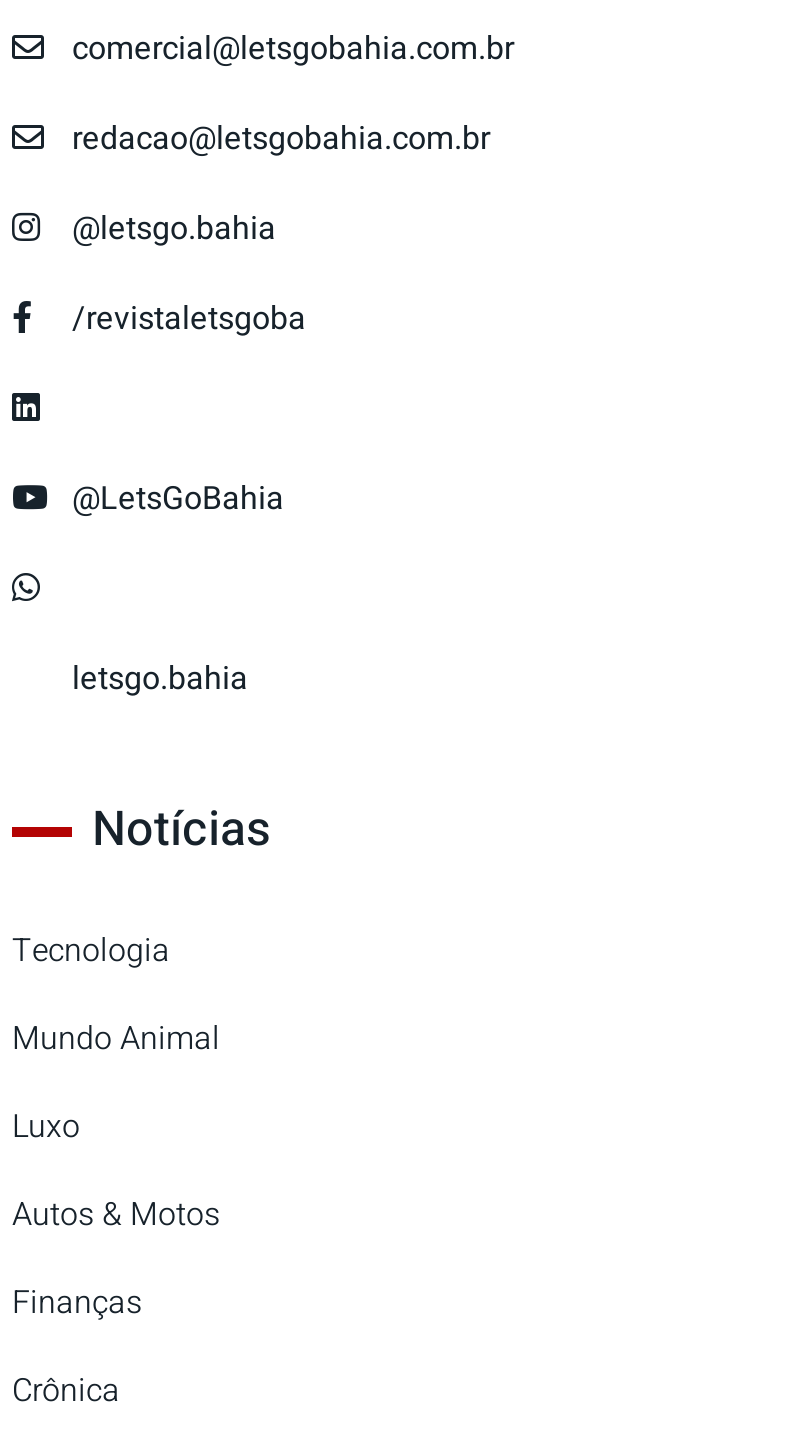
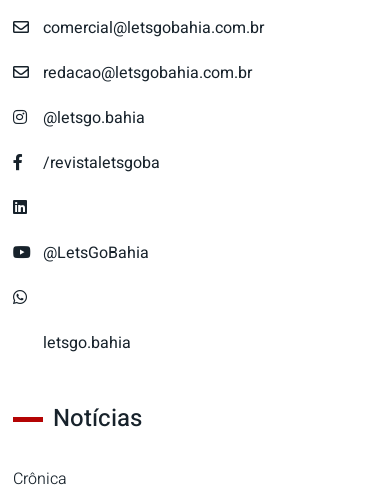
- Tecnologia
- Mundo Animal
- Luxo
- Autos & Motos
- Finanças
